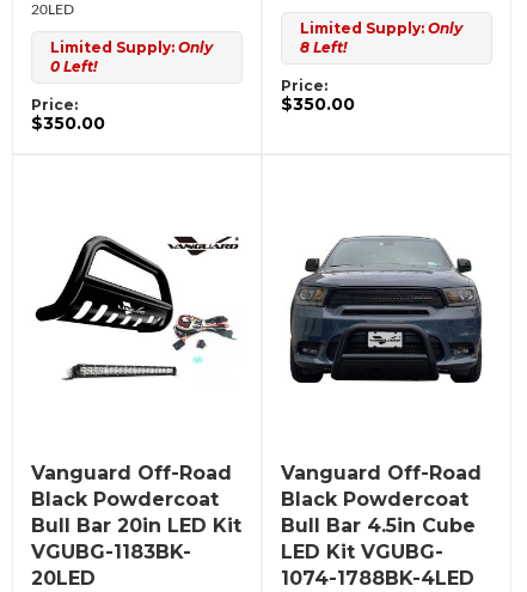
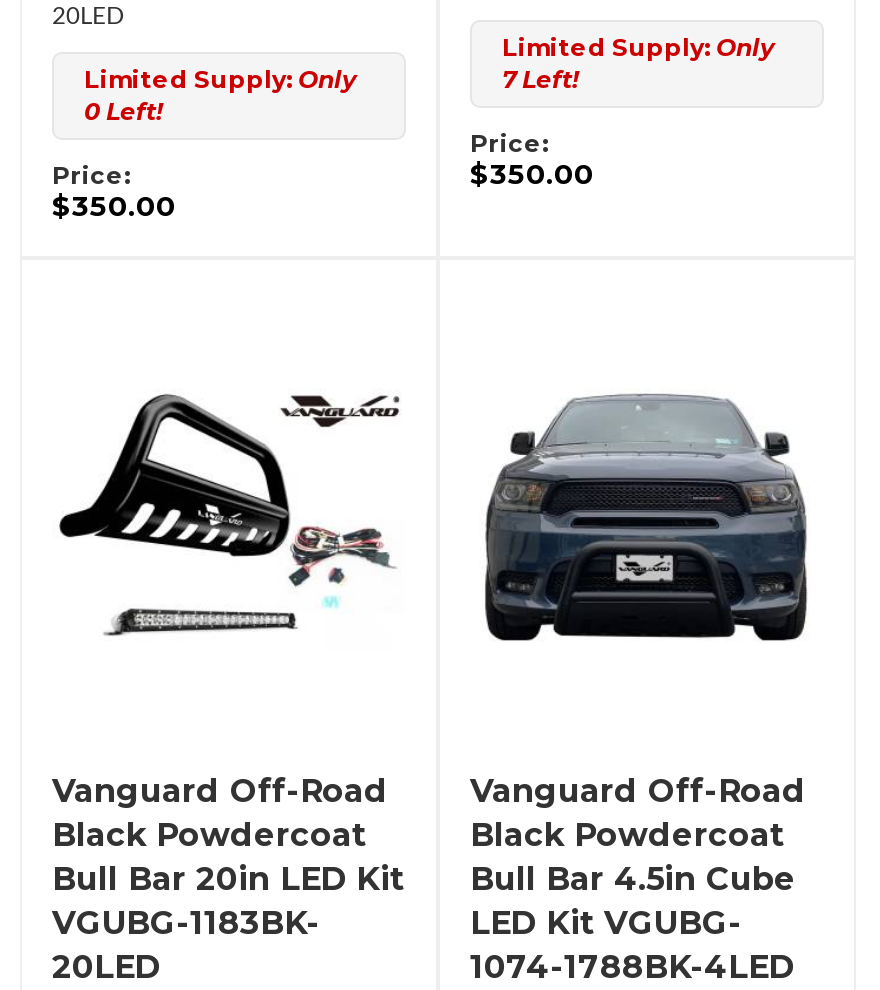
- 8 Left!
+ 7 Left!
